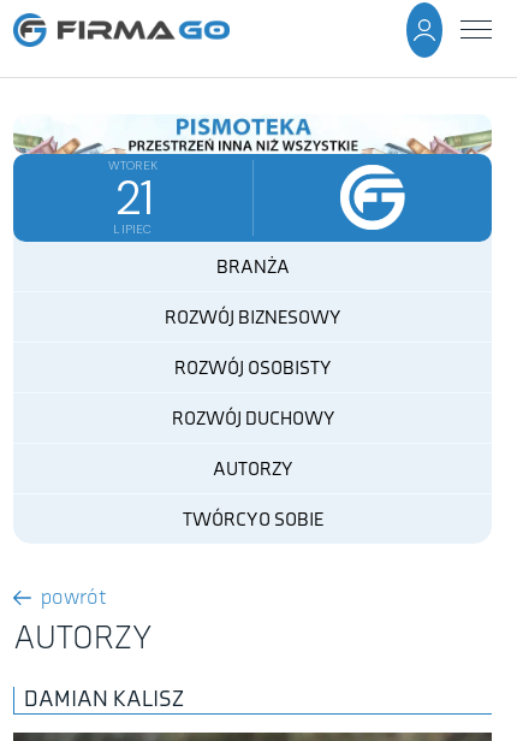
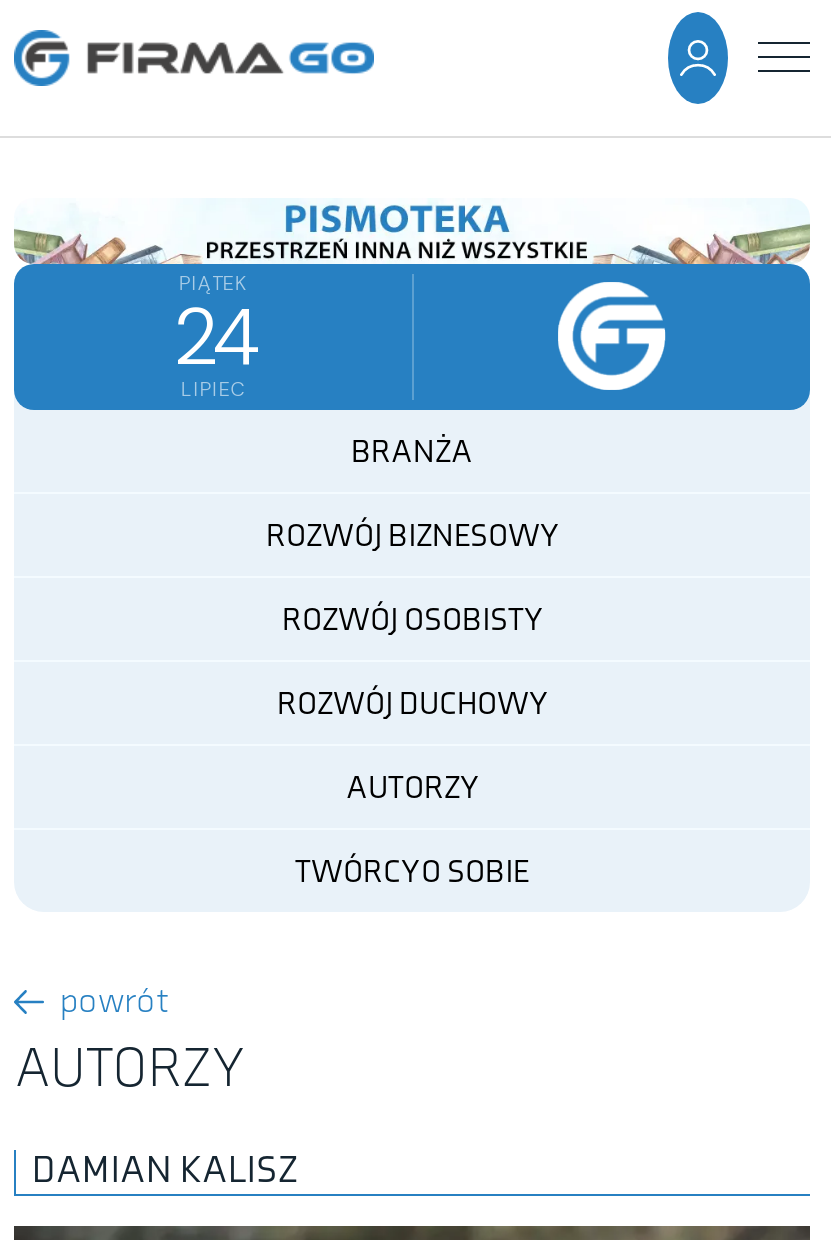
- WTOREK
- 21
+ PIĄTEK
+ 24
